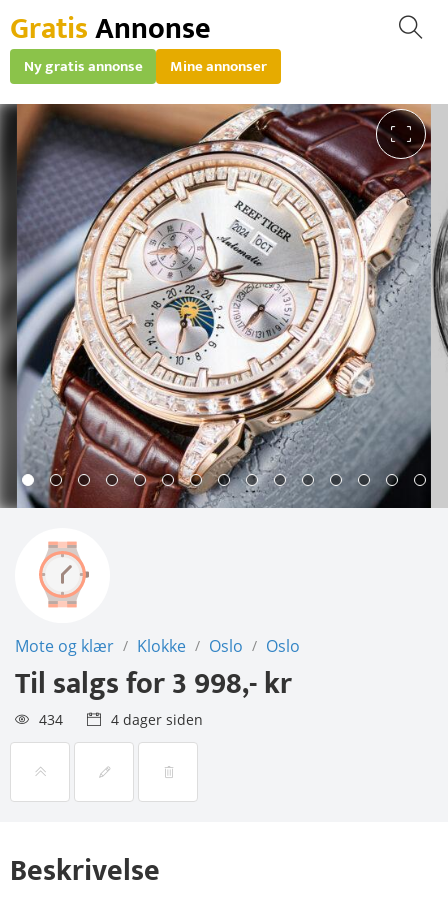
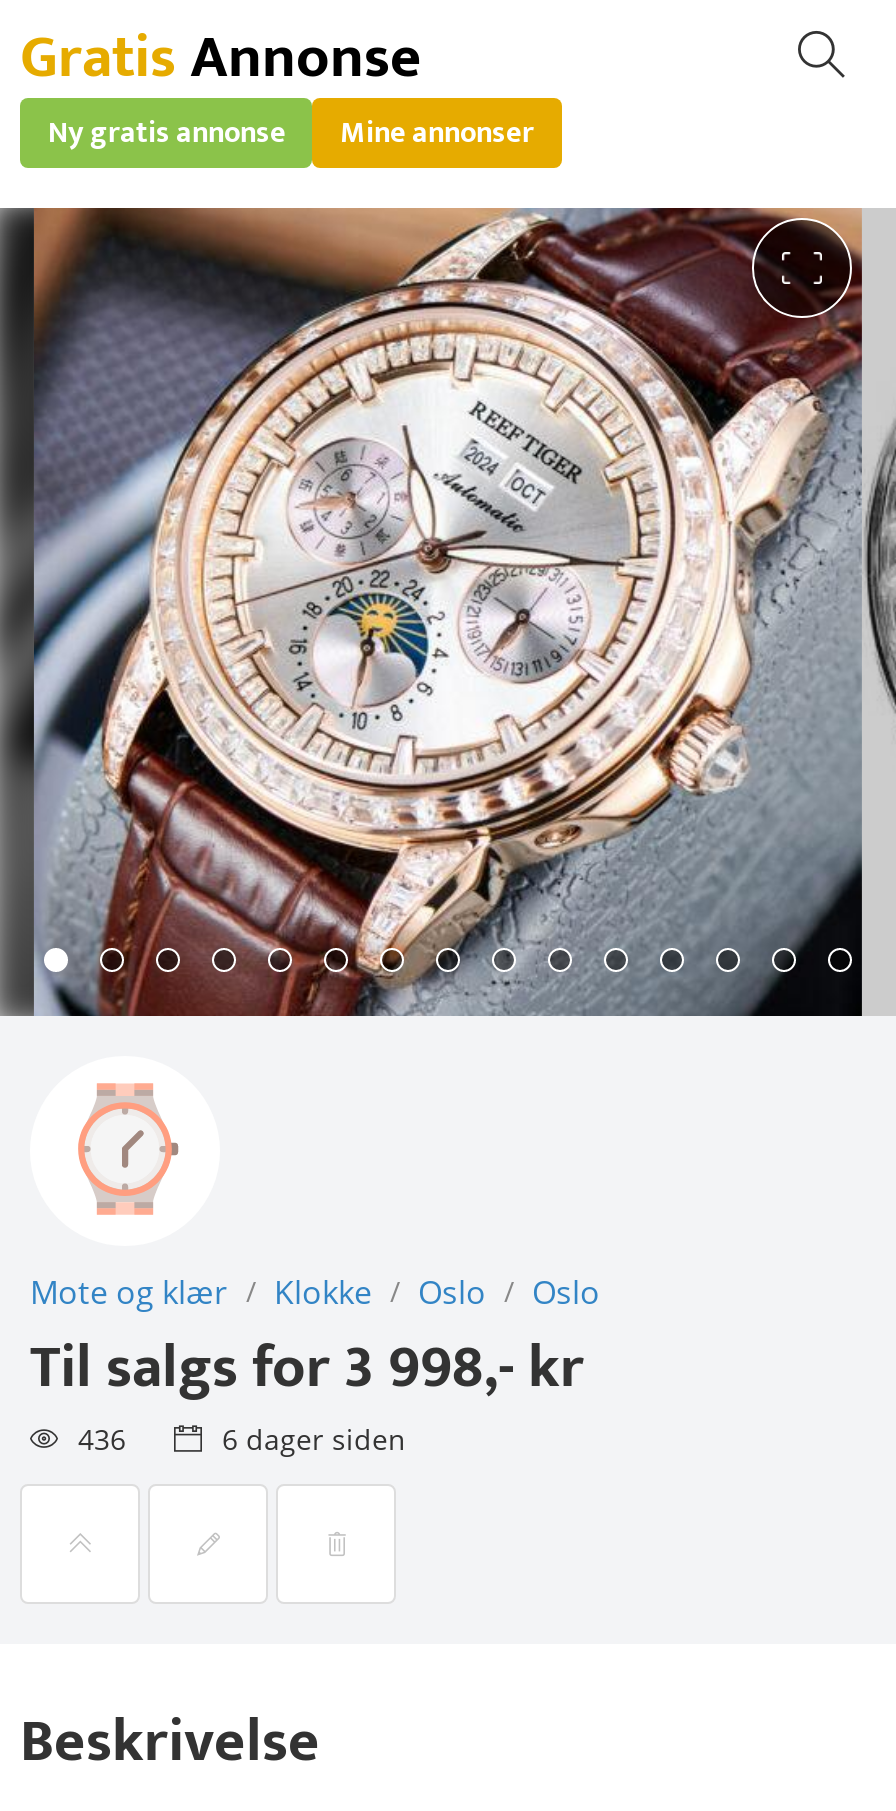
- 434
+ 436

- 4 dager siden
+ 6 dager siden
